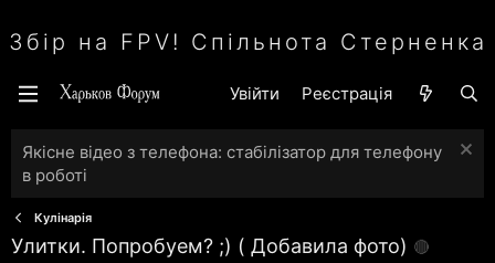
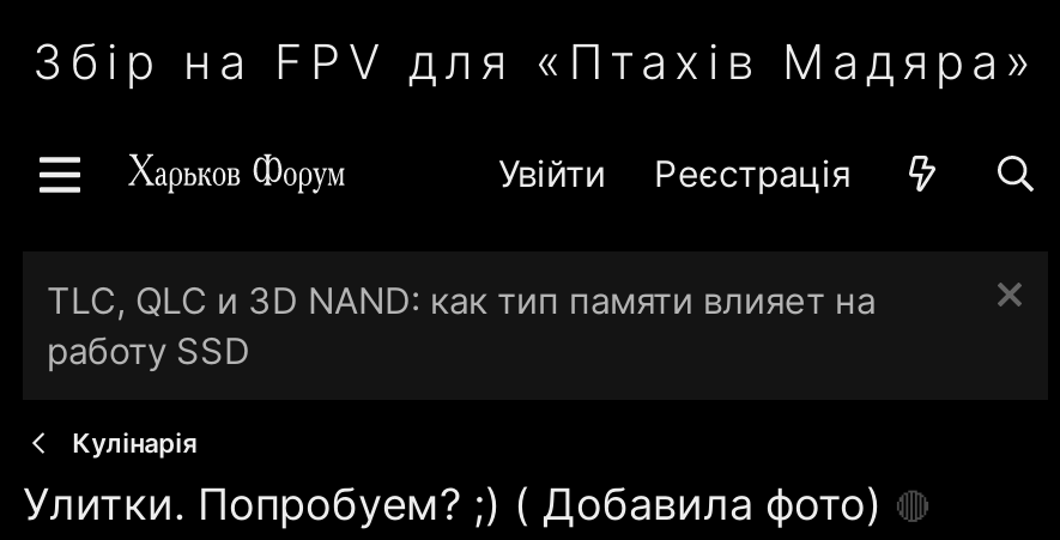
- Збір на FPV! Спільнота Стерненка
+ Збір на FPV для «Птахів Мадяра»

- Якісне відео з телефона: стабілізатор для телефону
- в роботі
+ TLC, QLC и 3D NAND: как тип памяти влияет на
+ работу SSD
